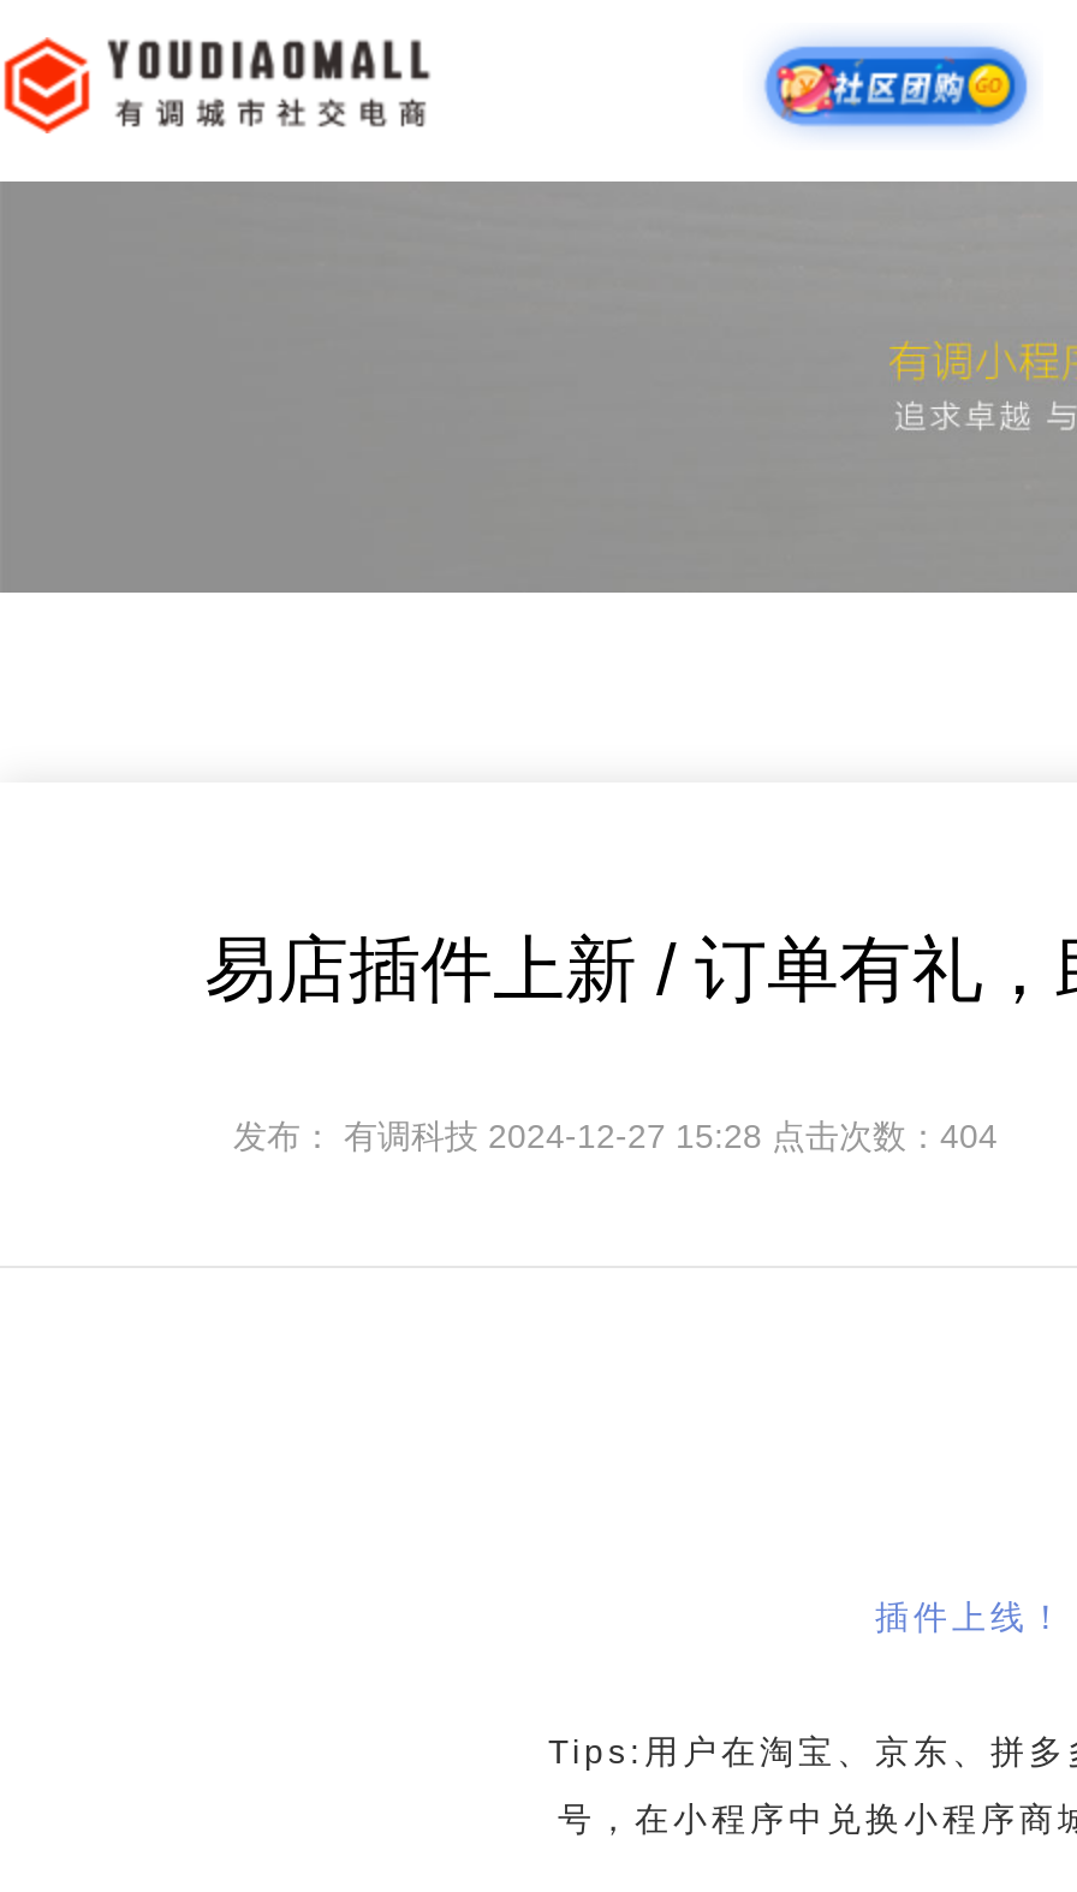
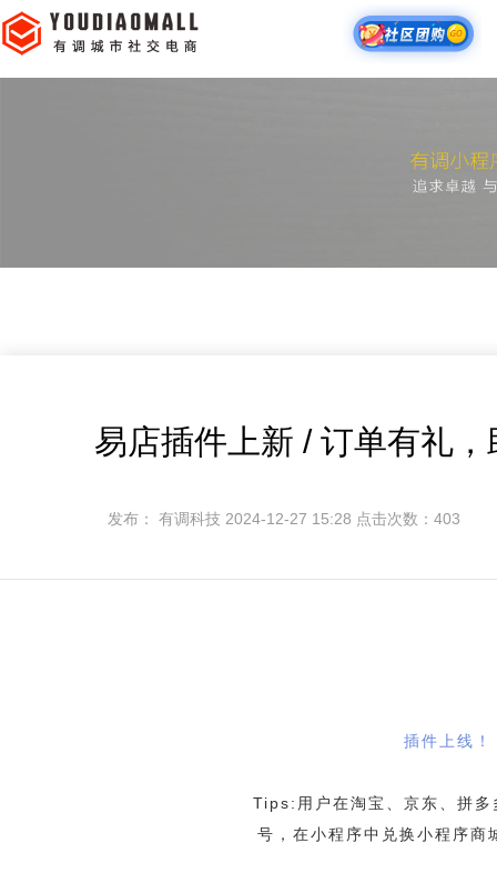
- 发布： 有调科技 2024-12-27 15:28 点击次数：404
+ 发布： 有调科技 2024-12-27 15:28 点击次数：403
